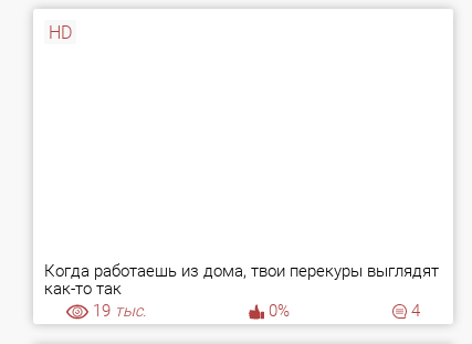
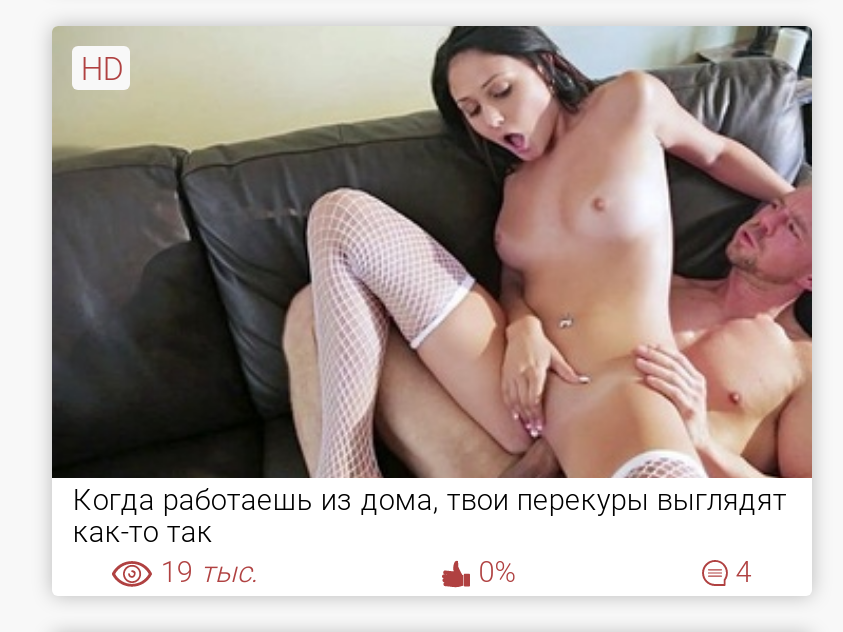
+ [image]
